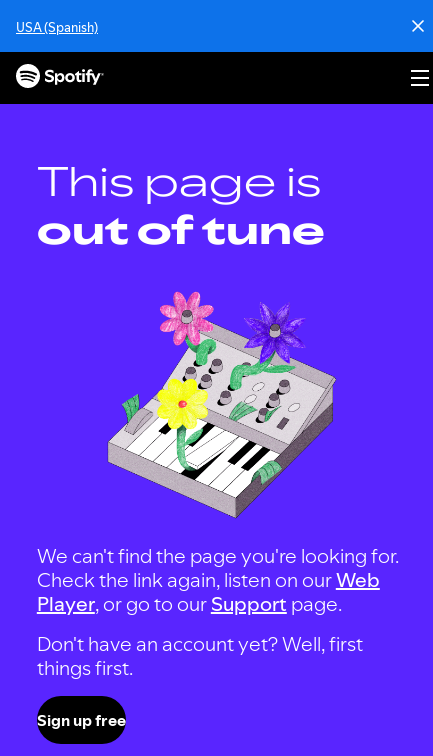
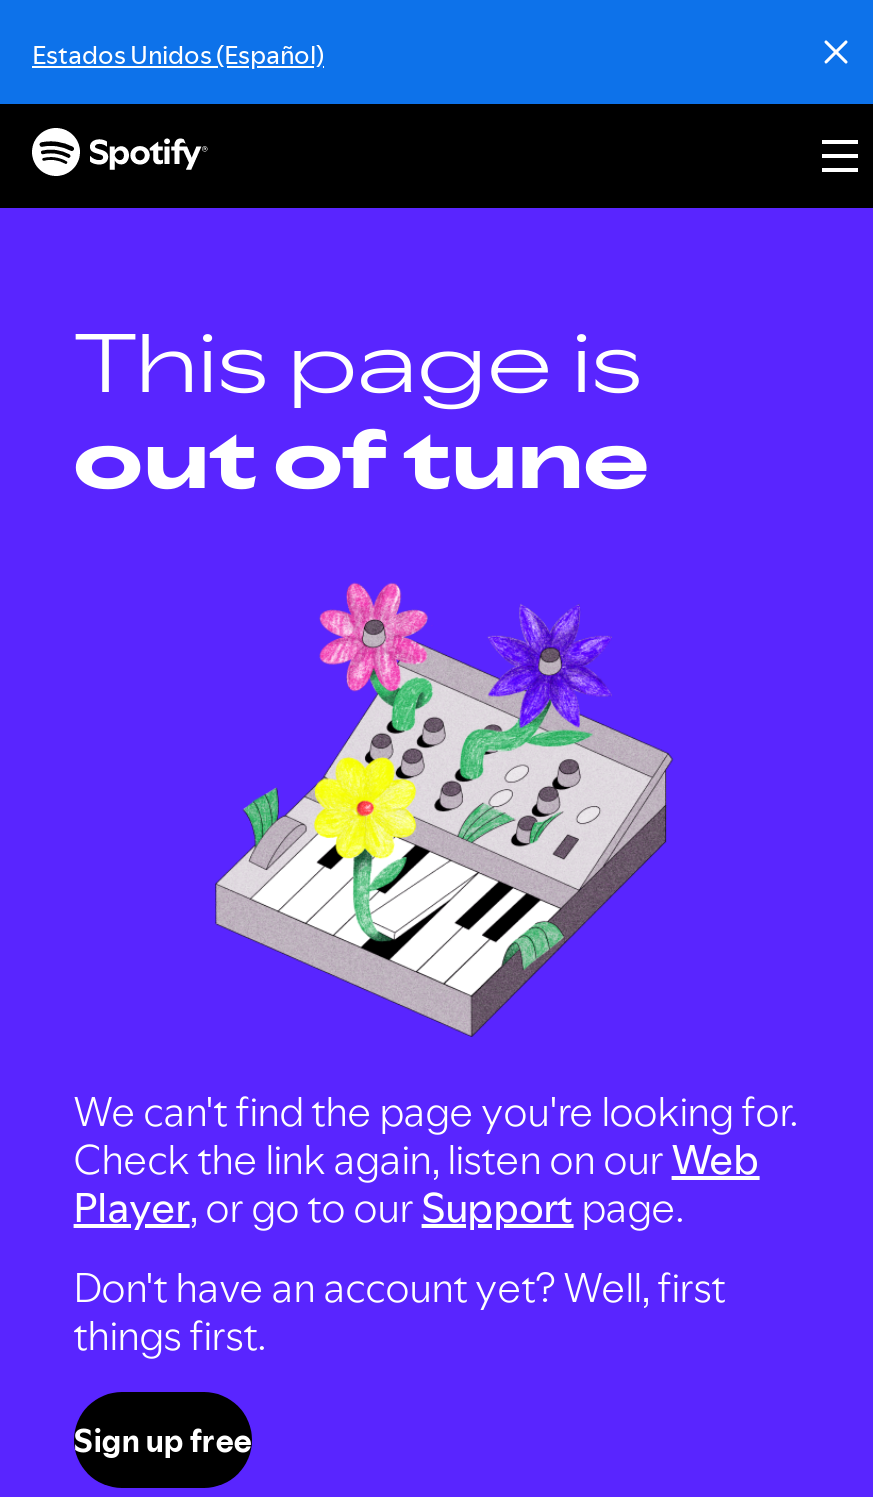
- USA (Spanish)
+ Estados Unidos (Español)
